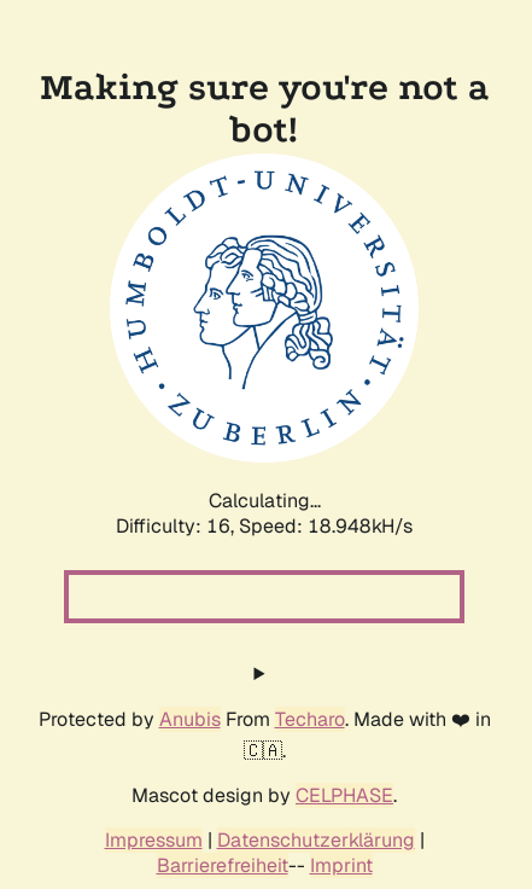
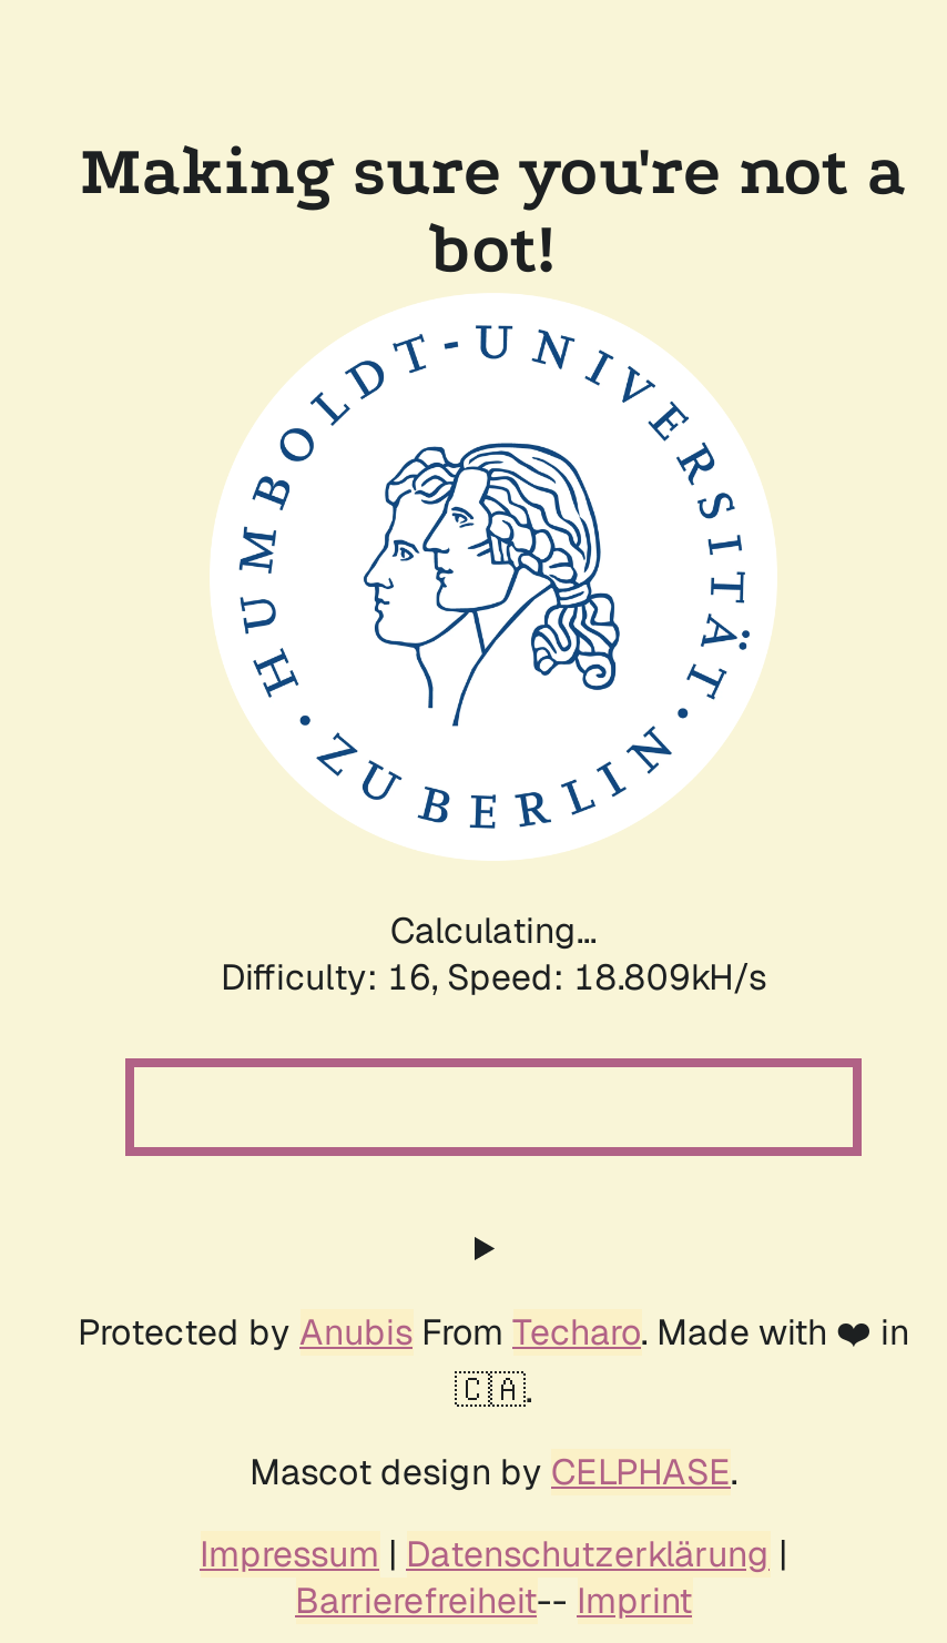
- Difficulty: 16, Speed: 18.948kH/s
+ Difficulty: 16, Speed: 18.809kH/s
